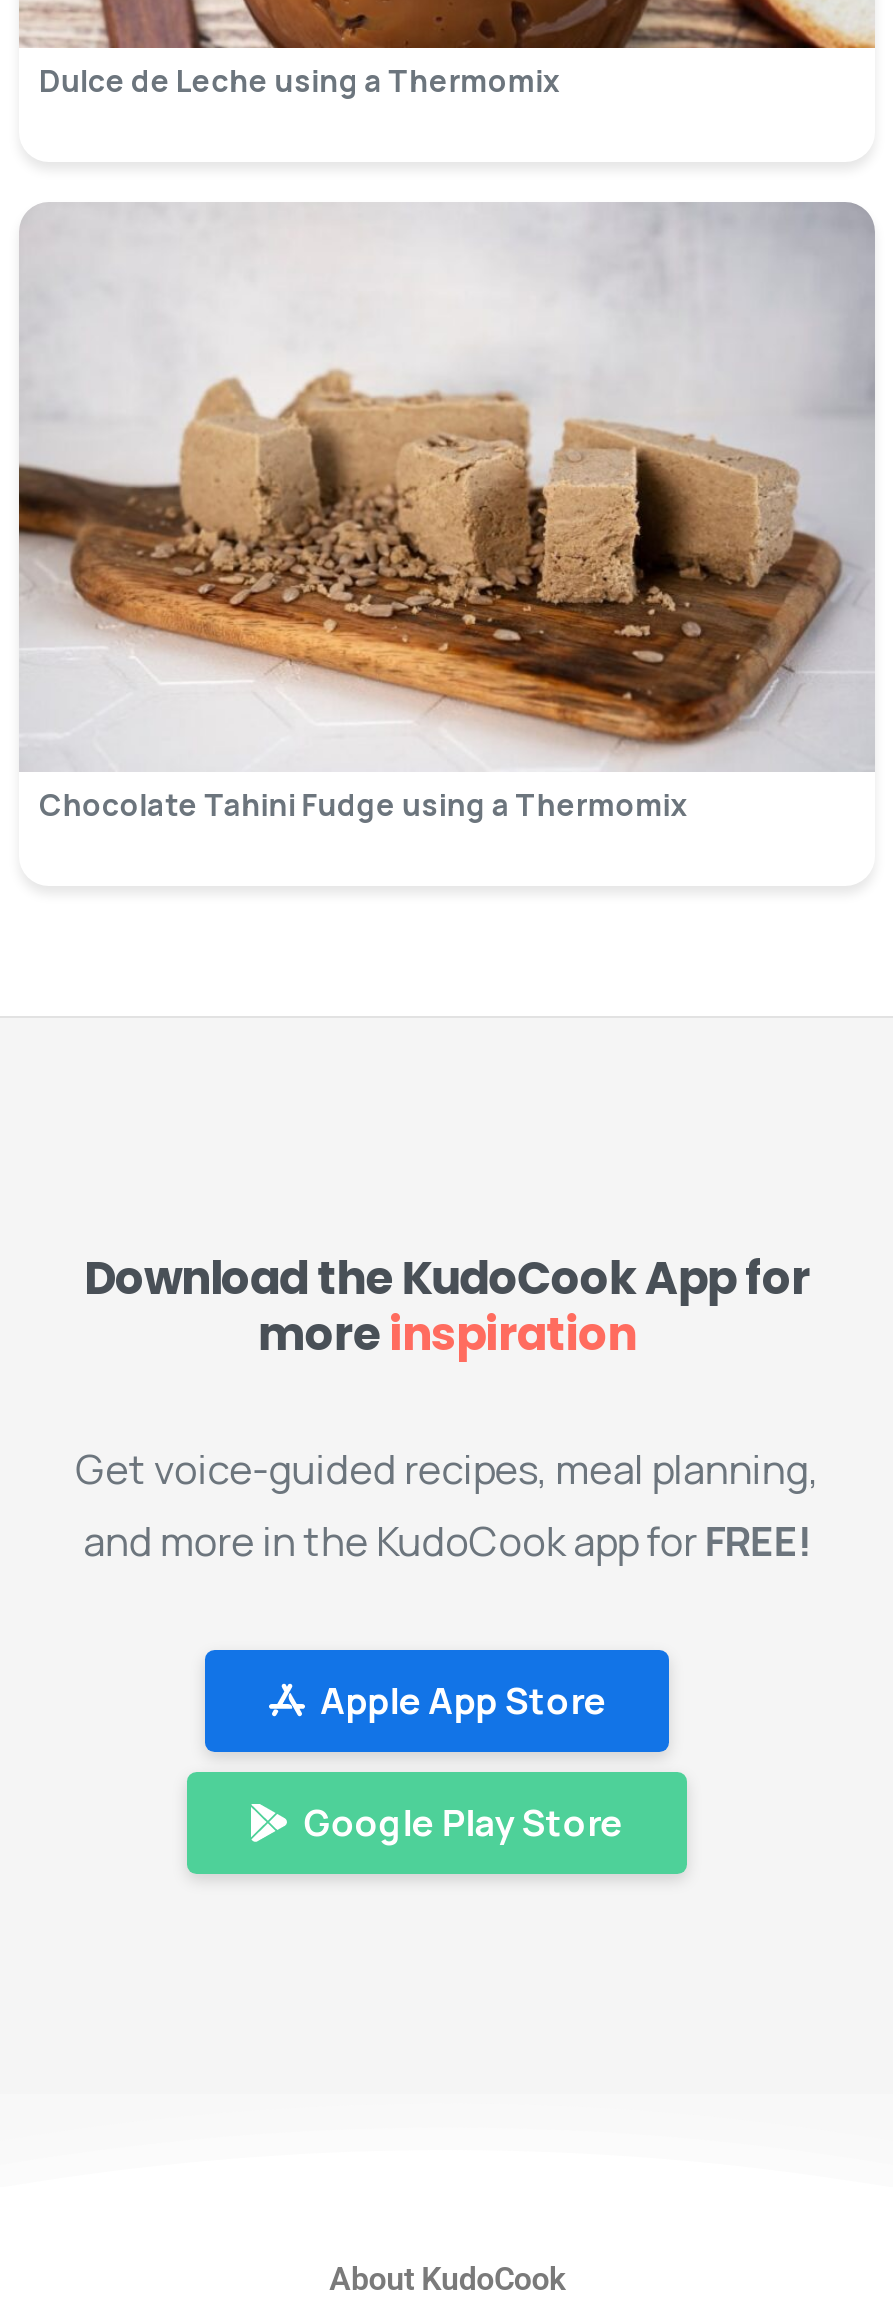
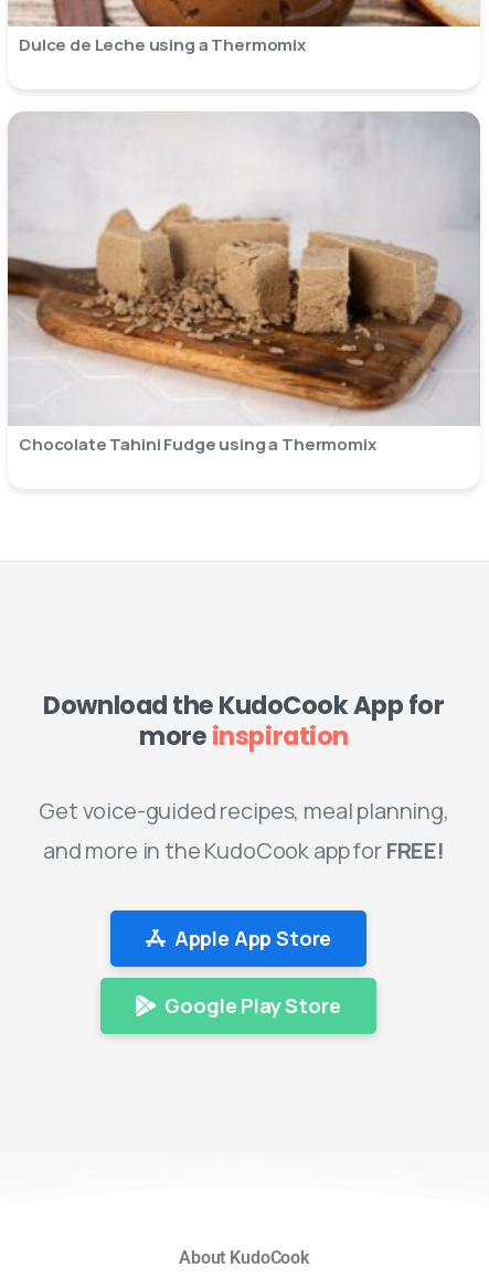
- FREE!
+ Get voice-guided recipes, meal planning,
+ and more in the KudoCook app for FREE!
